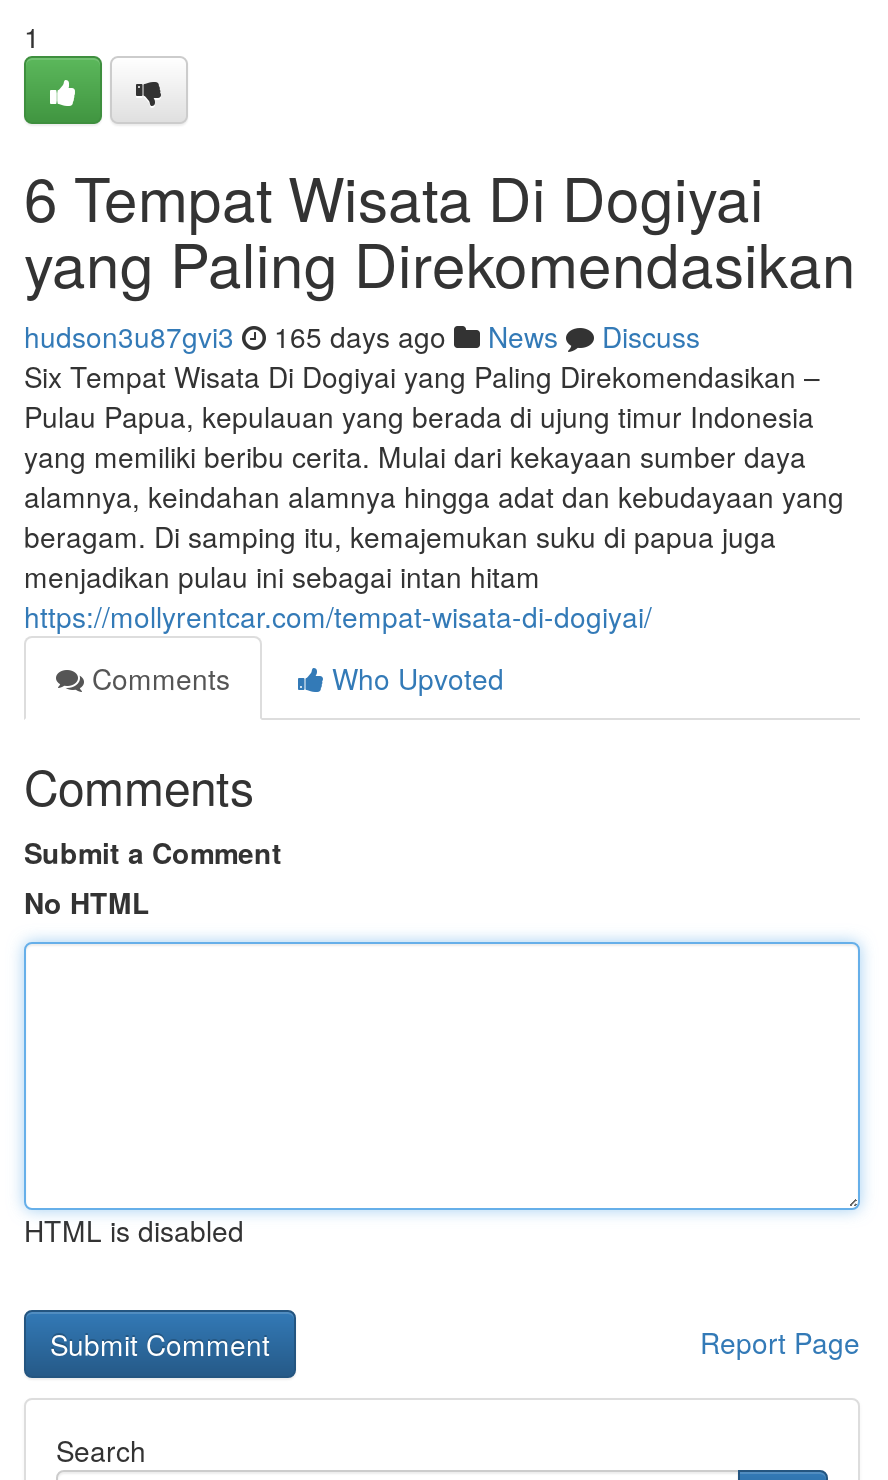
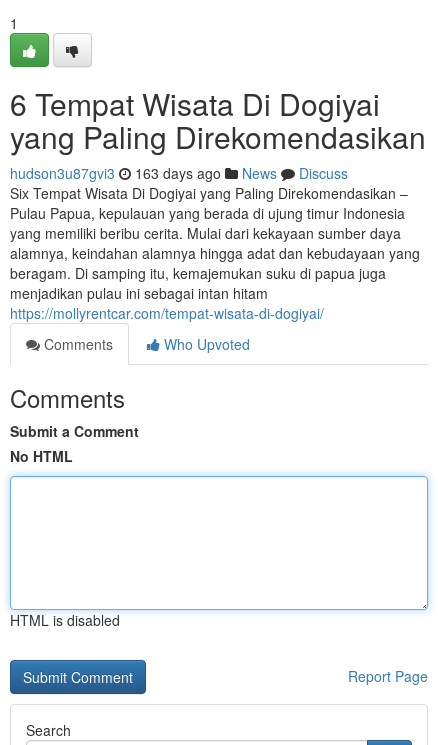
- hudson3u87gvi3 165 days ago News Discuss
+ hudson3u87gvi3 163 days ago News Discuss
